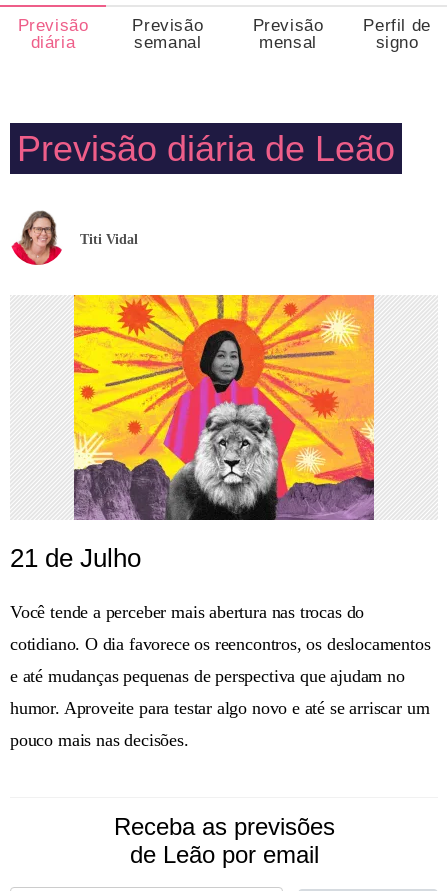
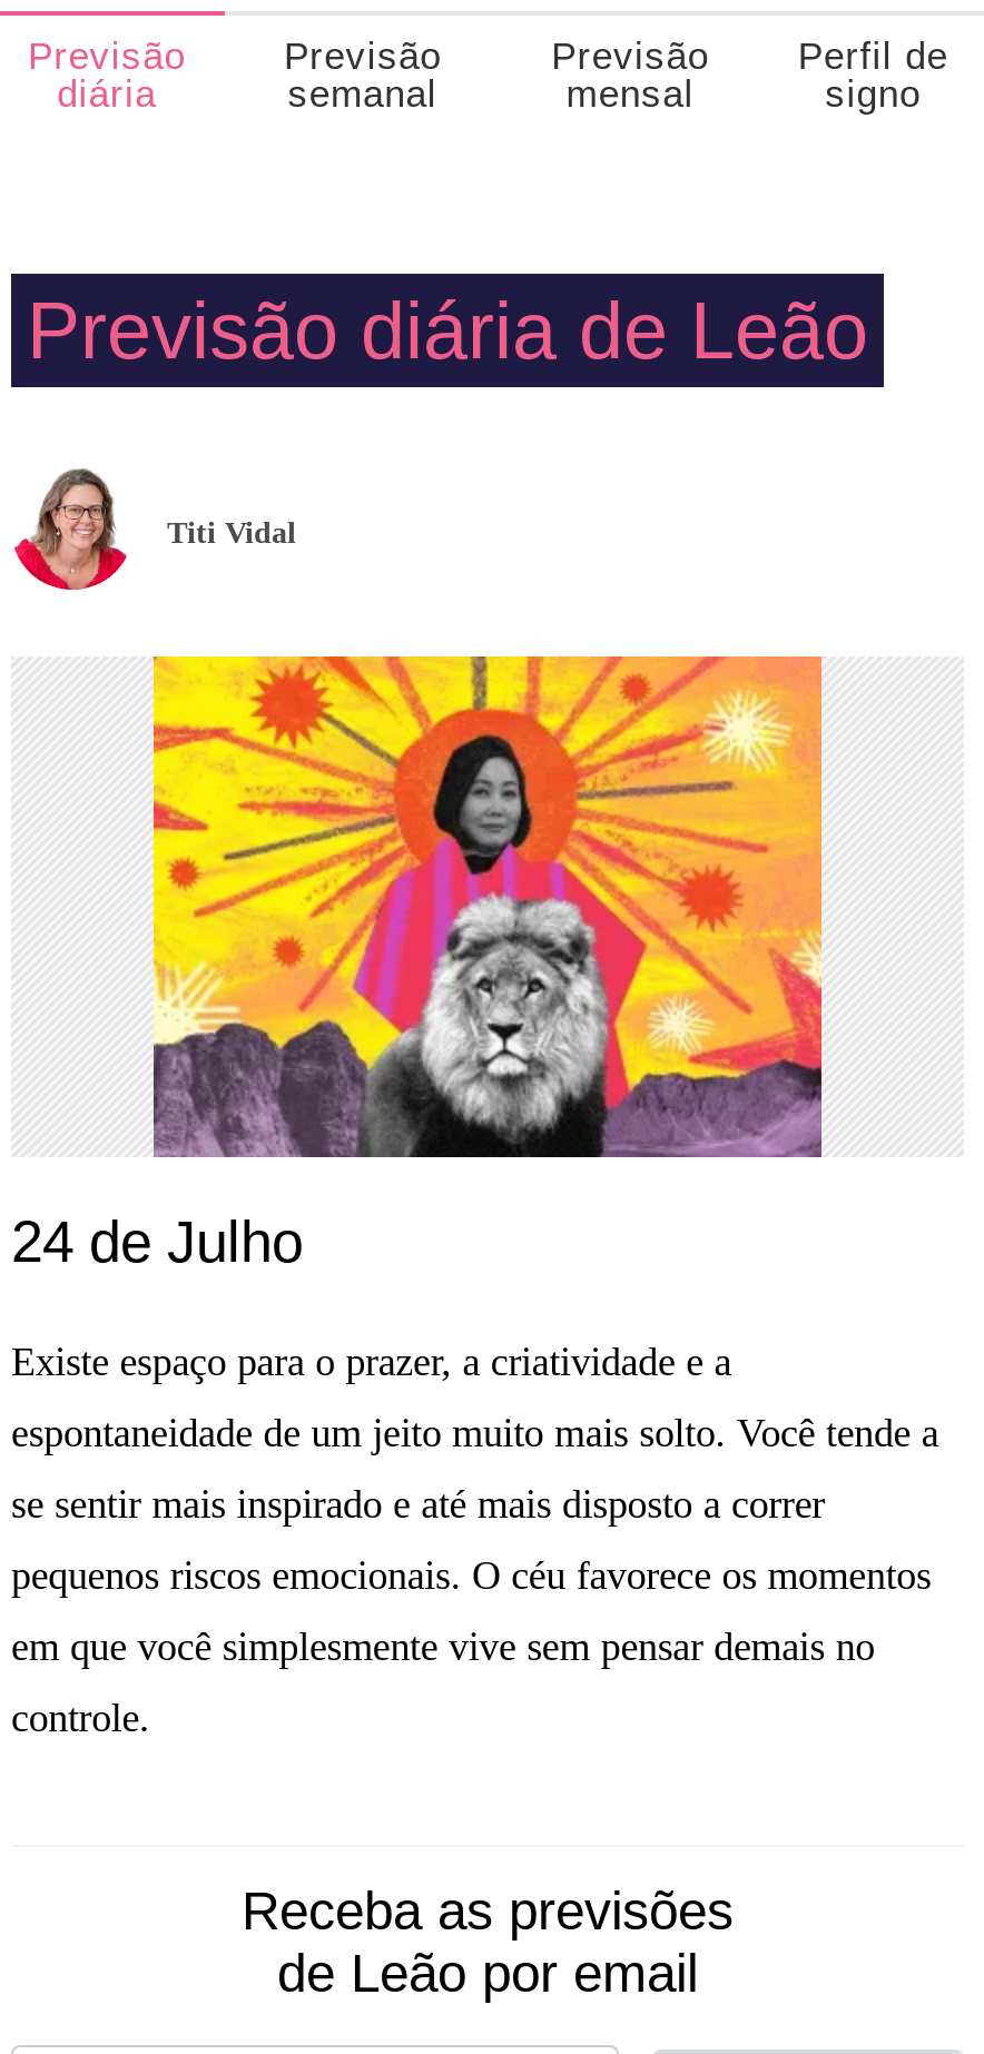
- 21 de Julho
- Você tende a perceber mais abertura nas trocas do
- cotidiano. O dia favorece os reencontros, os deslocamentos
- e até mudanças pequenas de perspectiva que ajudam no
- humor. Aproveite para testar algo novo e até se arriscar um
- pouco mais nas decisões.
+ 24 de Julho
+ Existe espaço para o prazer, a criatividade e a
+ espontaneidade de um jeito muito mais solto. Você tende a
+ se sentir mais inspirado e até mais disposto a correr
+ pequenos riscos emocionais. O céu favorece os momentos
+ em que você simplesmente vive sem pensar demais no
+ controle.
